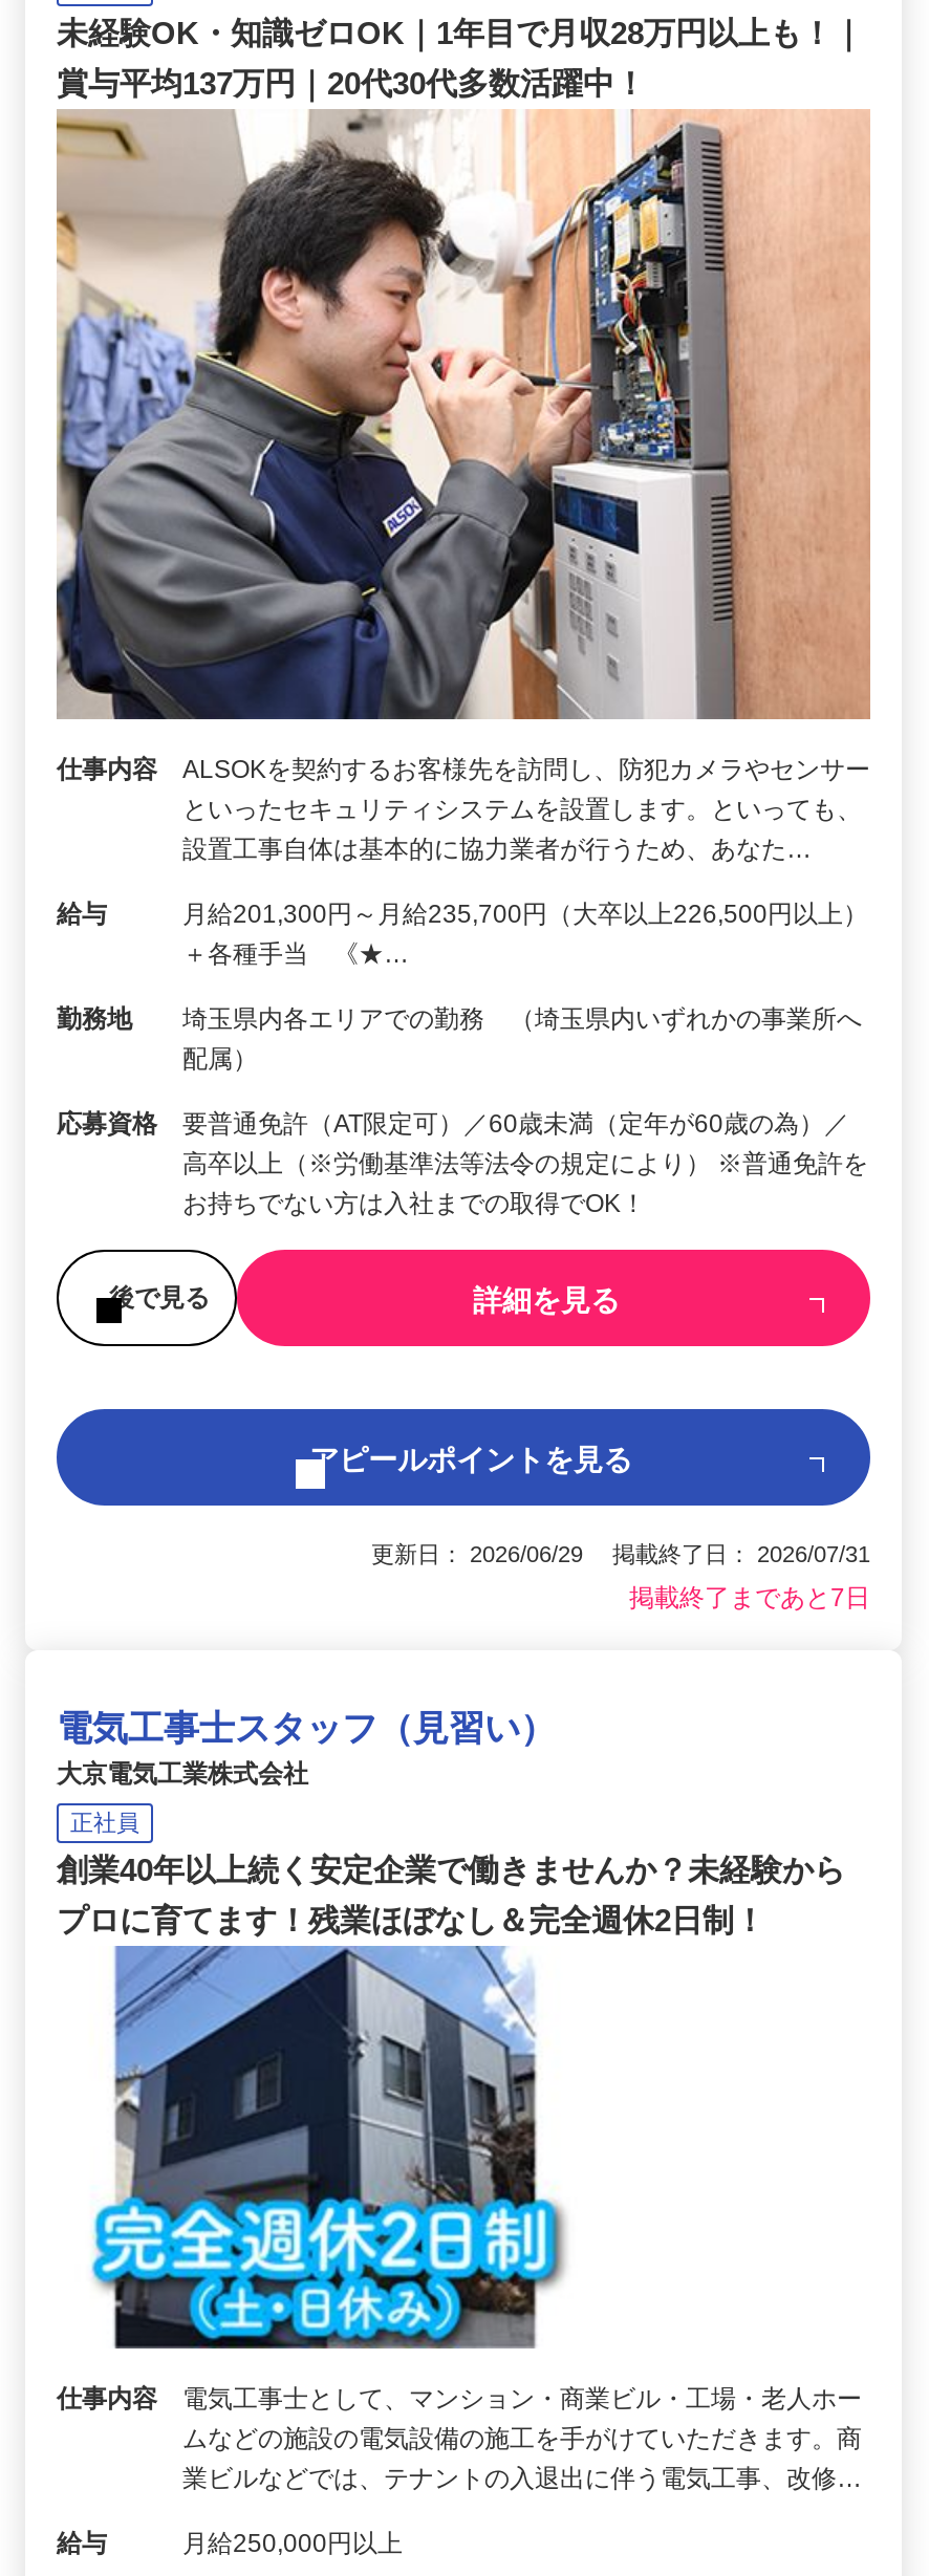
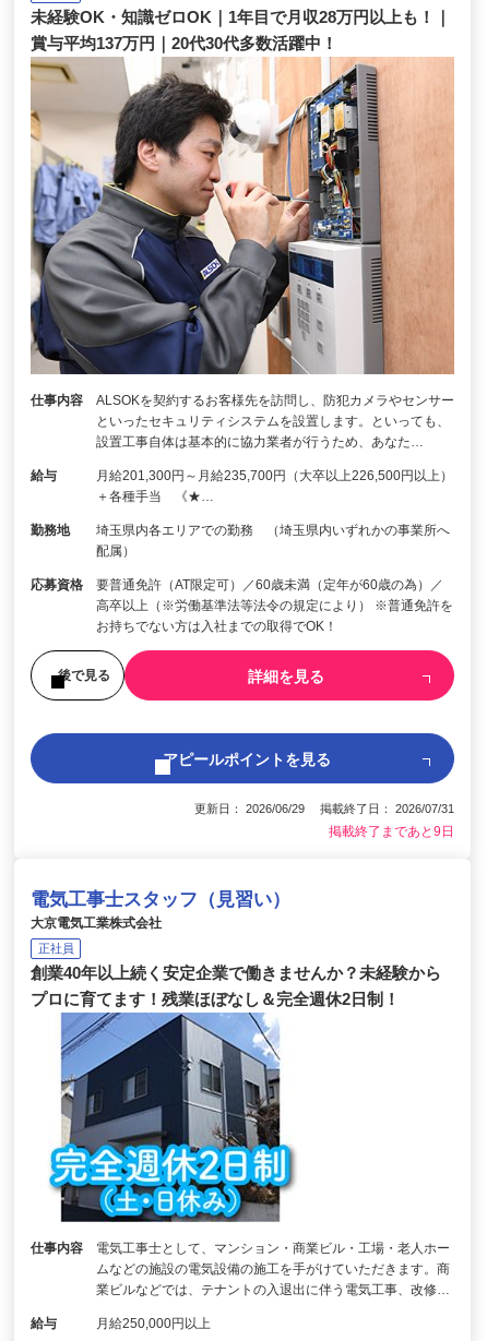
- 掲載終了まであと7日
+ 掲載終了まであと9日
